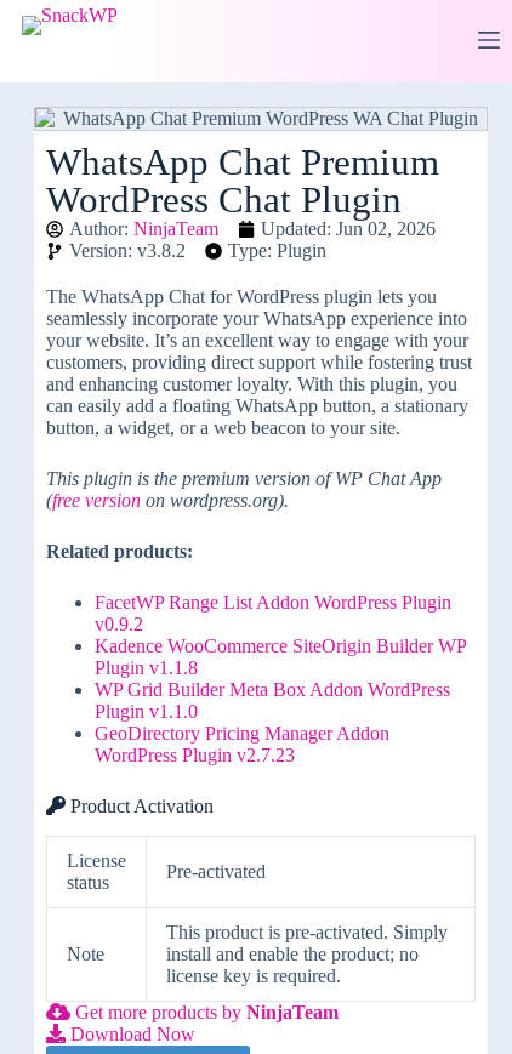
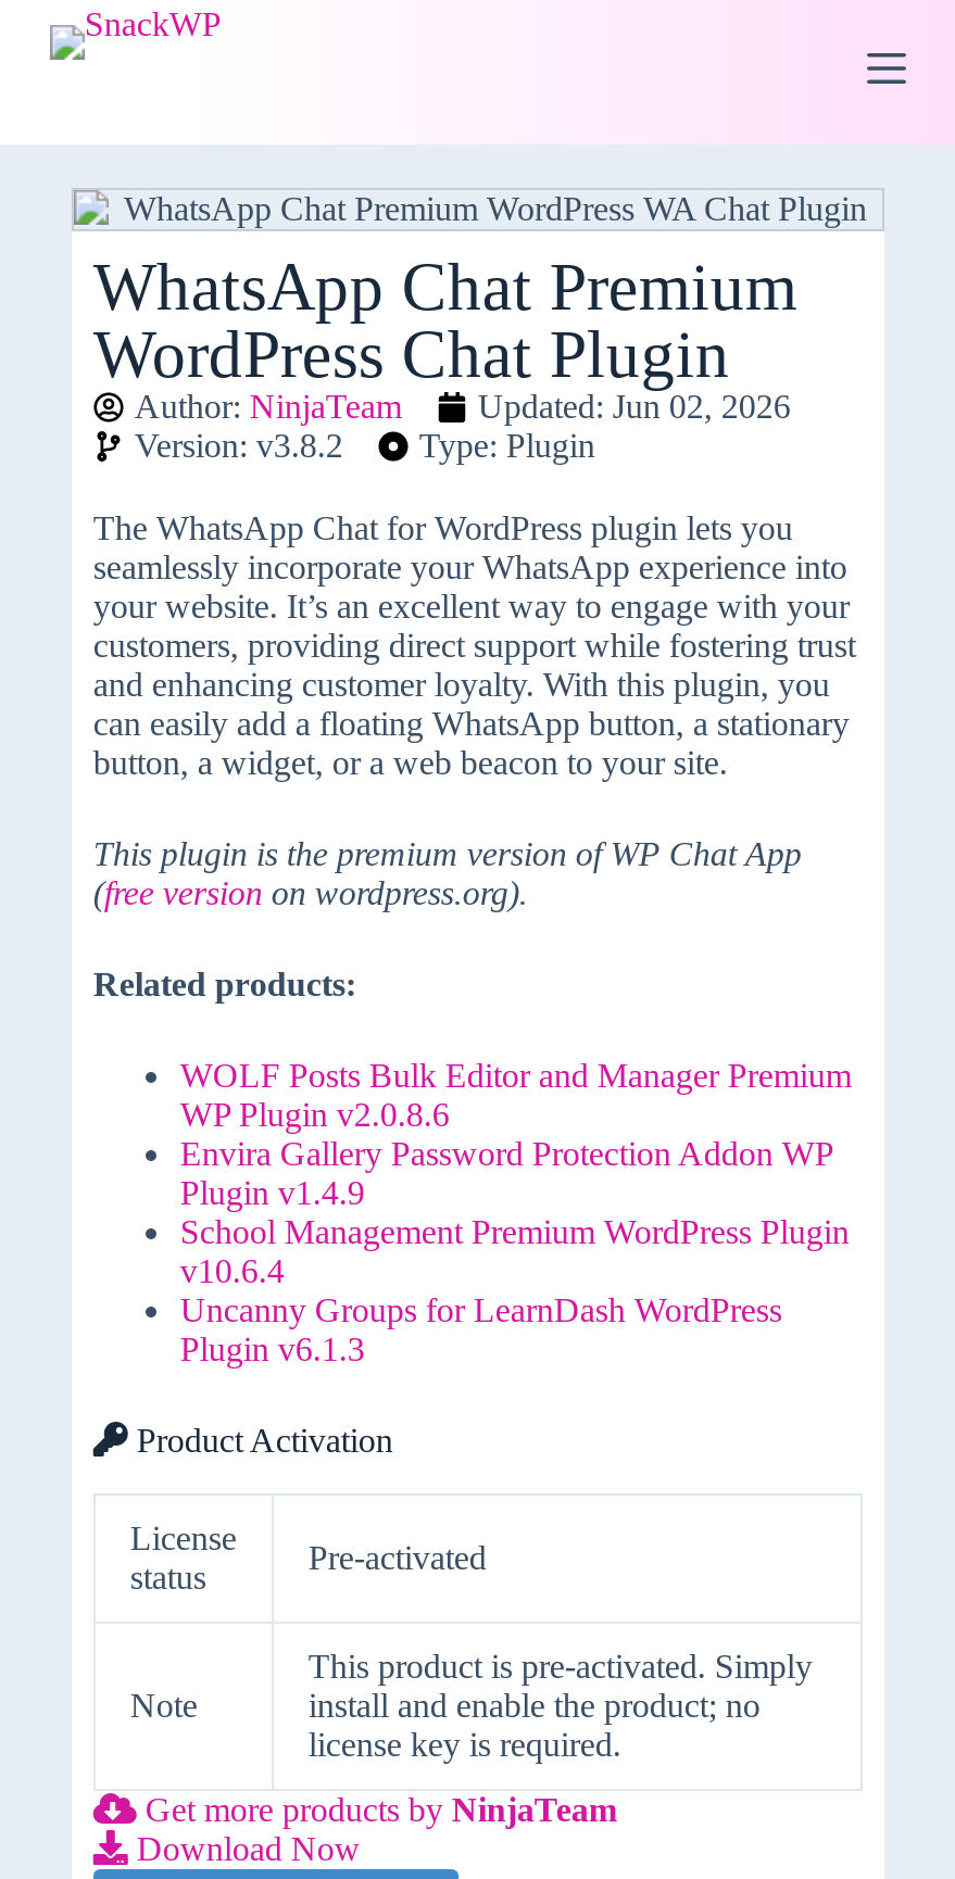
- FacetWP Range List Addon WordPress Plugin
- v0.9.2
- Kadence WooCommerce SiteOrigin Builder WP
- Plugin v1.1.8
- WP Grid Builder Meta Box Addon WordPress
- Plugin v1.1.0
- GeoDirectory Pricing Manager Addon
- WordPress Plugin v2.7.23
+ WOLF Posts Bulk Editor and Manager Premium
+ WP Plugin v2.0.8.6
+ Envira Gallery Password Protection Addon WP
+ Plugin v1.4.9
+ School Management Premium WordPress Plugin
+ v10.6.4
+ Uncanny Groups for LearnDash WordPress
+ Plugin v6.1.3
